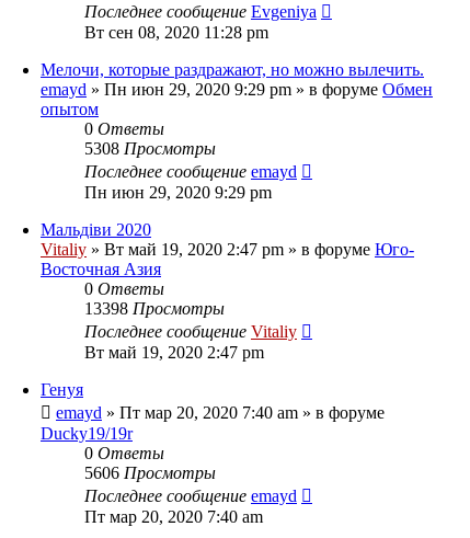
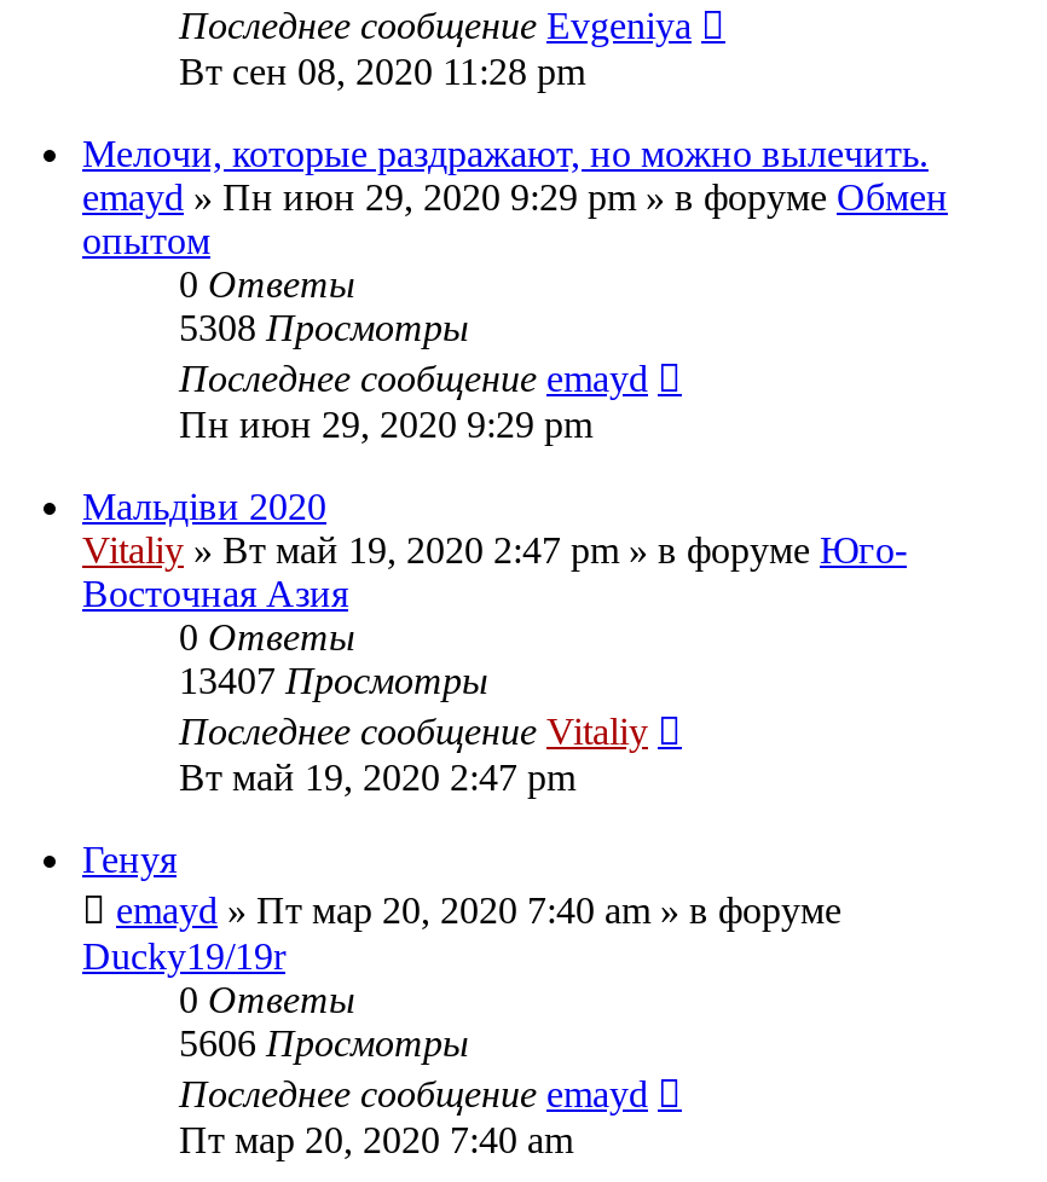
- 13398 Просмотры
+ 13407 Просмотры
